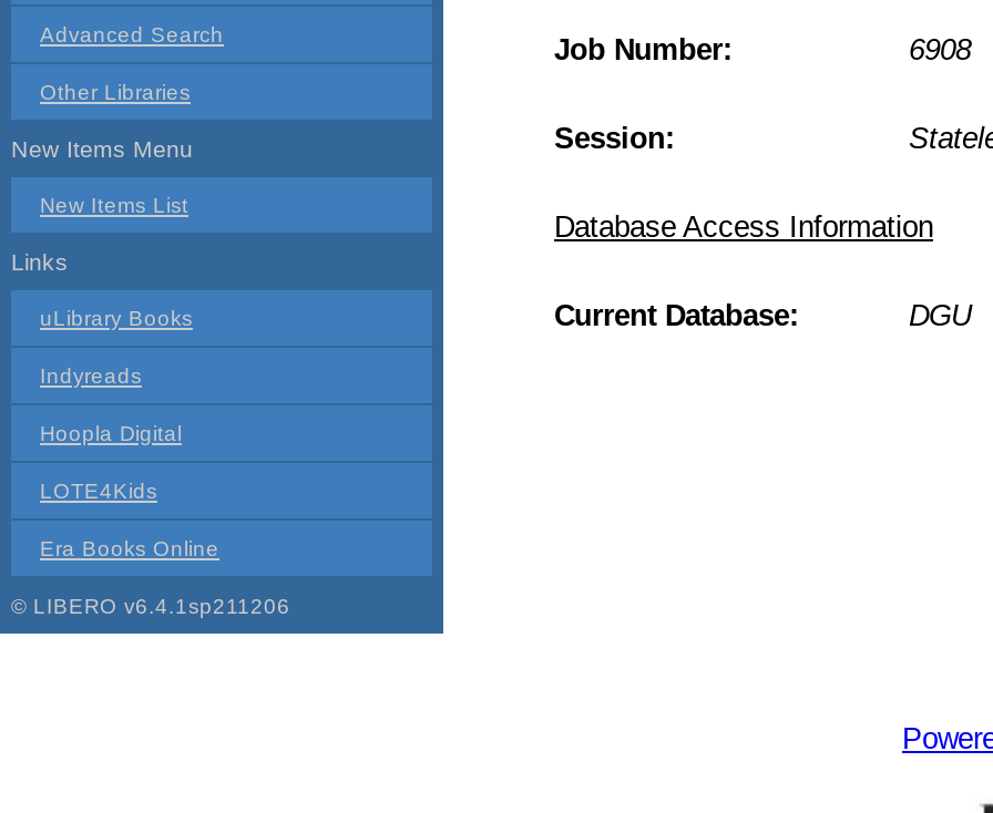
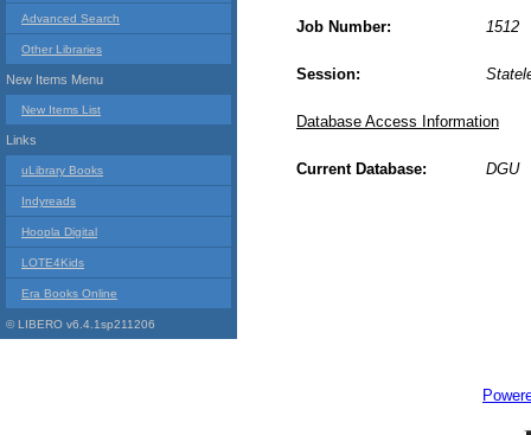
- 6908
+ 1512
